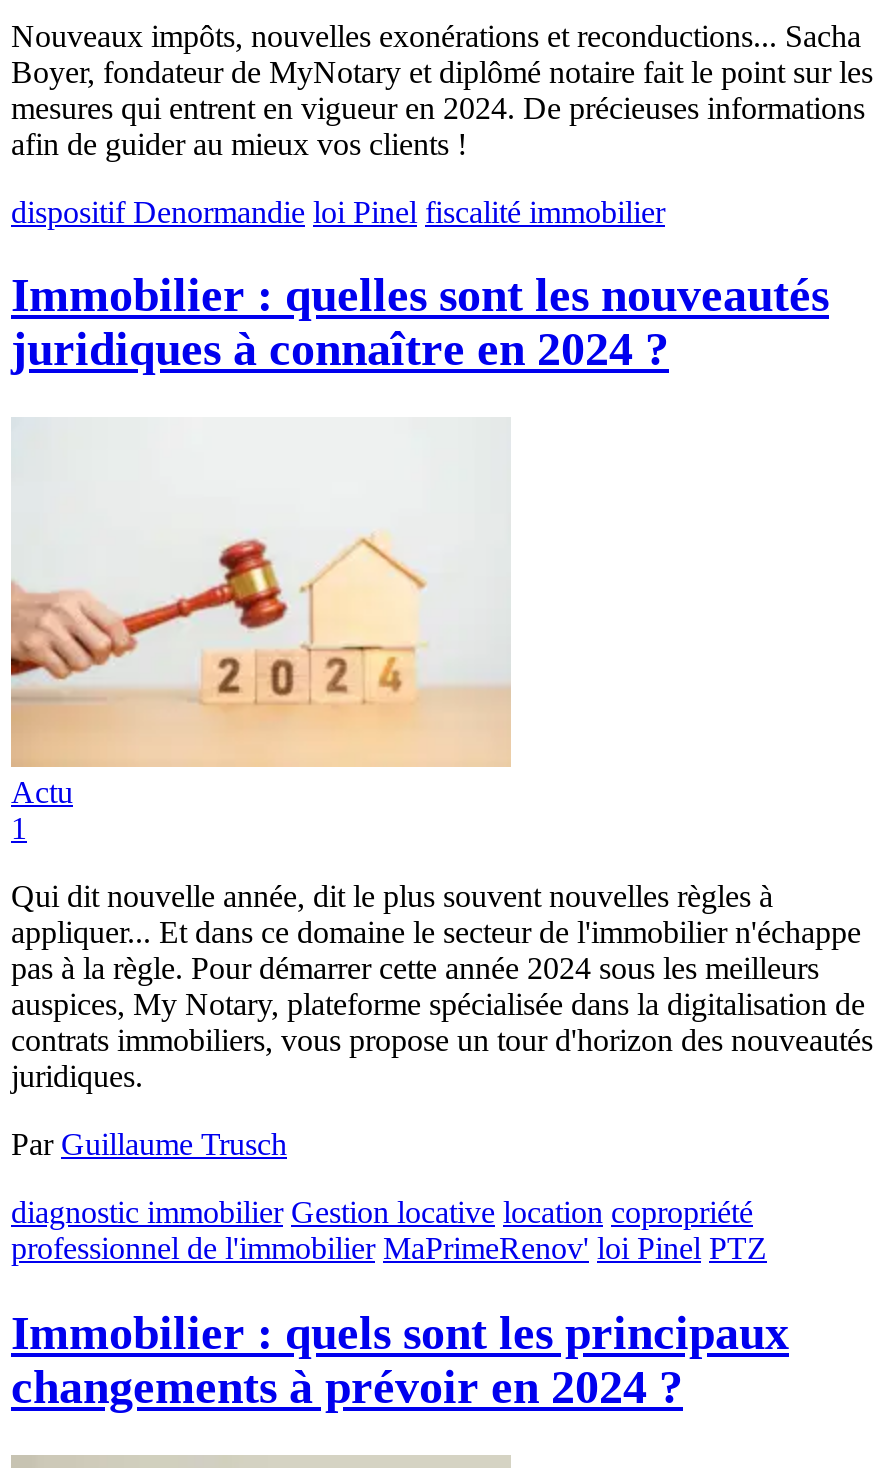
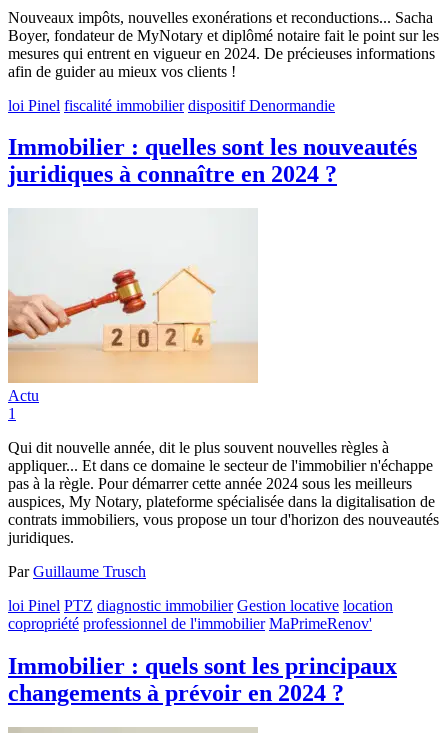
- dispositif Denormandie loi Pinel fiscalité immobilier
+ loi Pinel fiscalité immobilier dispositif Denormandie

- diagnostic immobilier Gestion locative location copropriété
- professionnel de l'immobilier MaPrimeRenov' loi Pinel PTZ
+ loi Pinel PTZ diagnostic immobilier Gestion locative location
+ copropriété professionnel de l'immobilier MaPrimeRenov'
